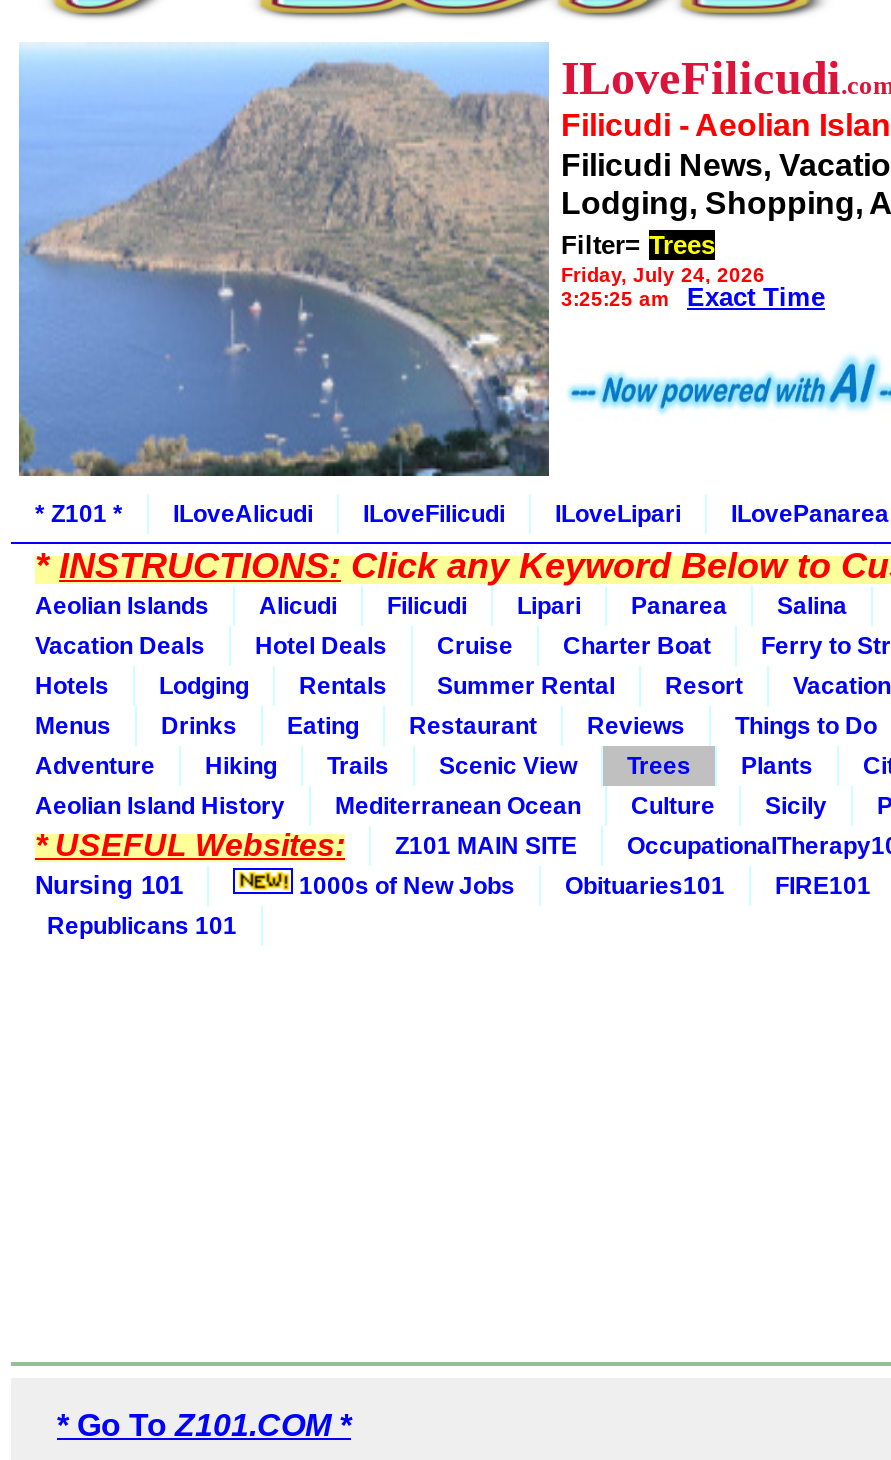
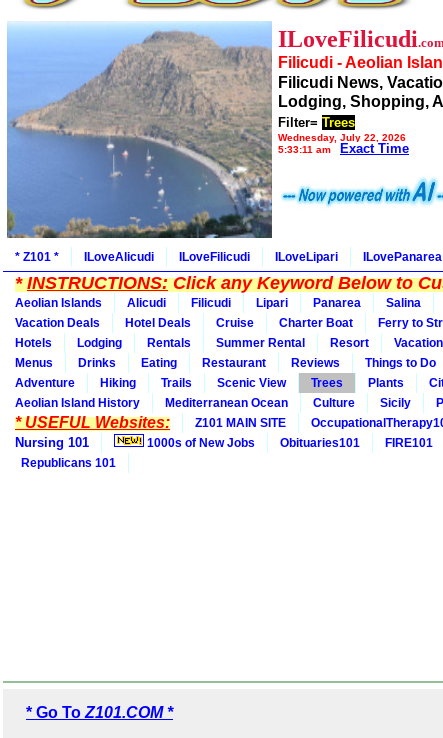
- Friday, July 24, 2026
+ Wednesday, July 22, 2026

- 3:25:25 am Exact Time
+ 5:33:11 am Exact Time
